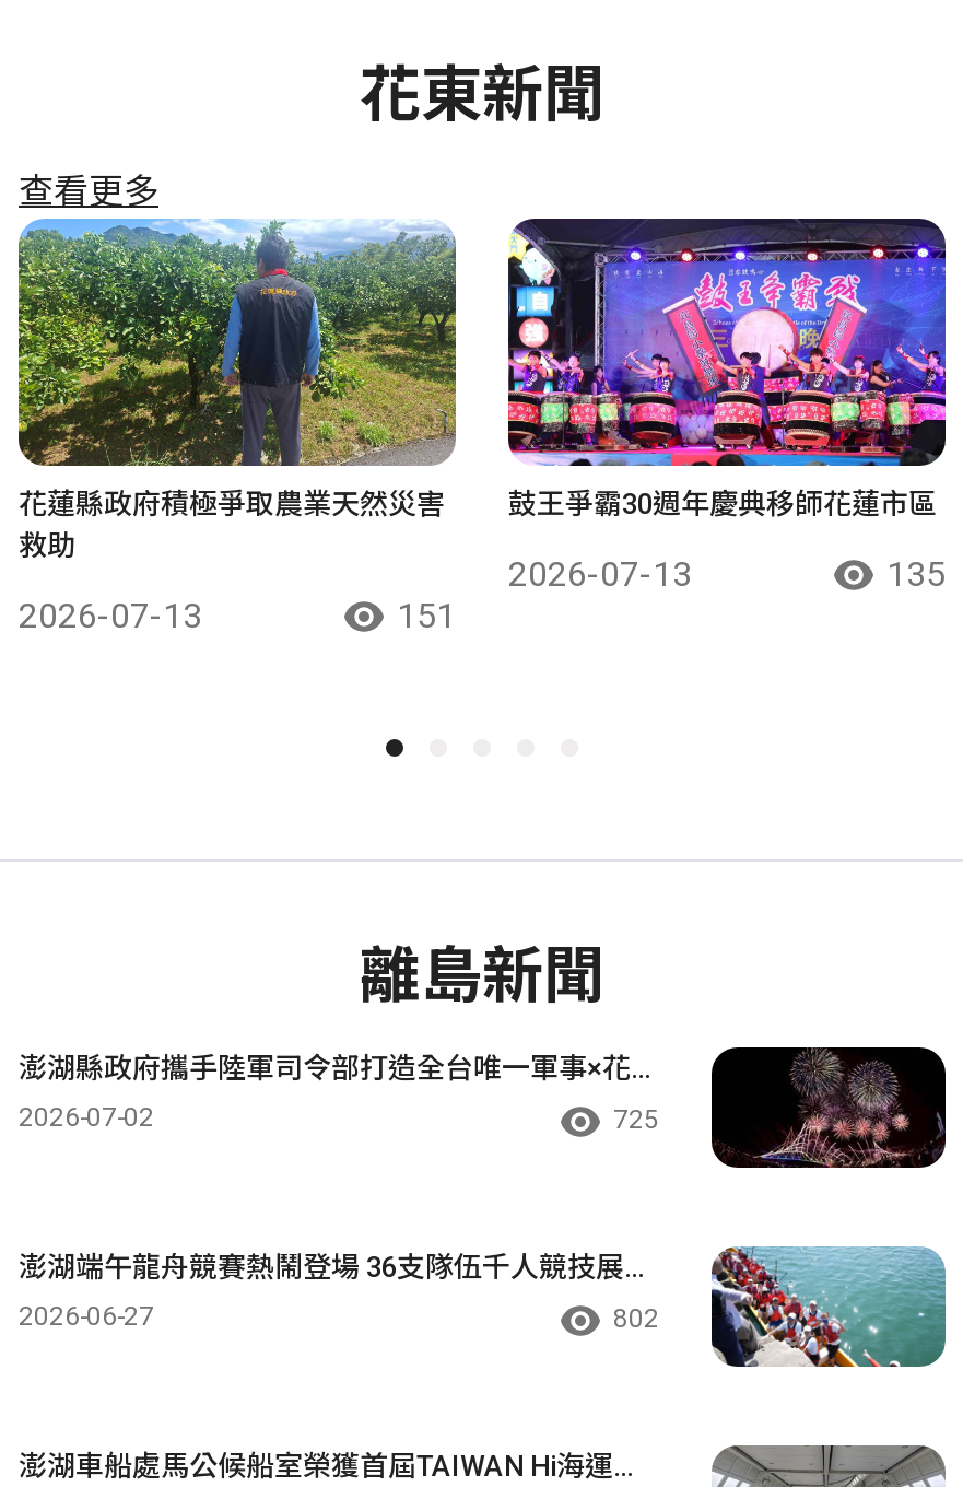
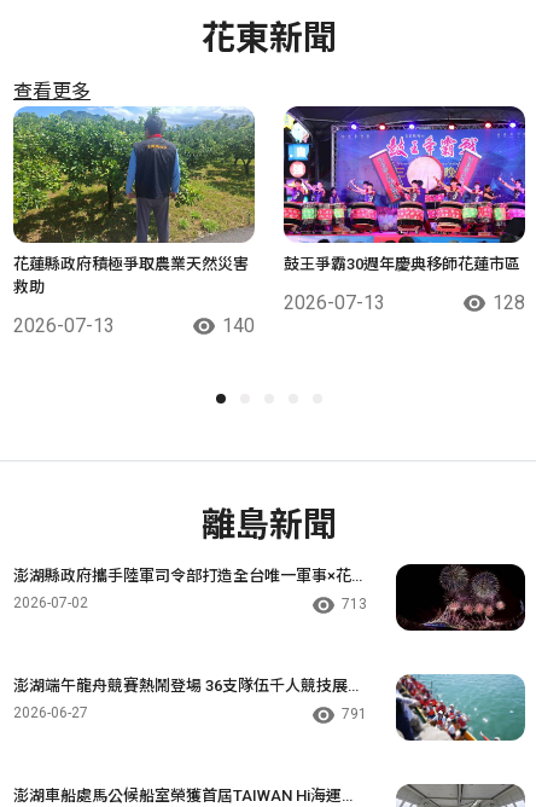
- 135
+ 128

- 151
+ 140

- 725
+ 713

- 802
+ 791
